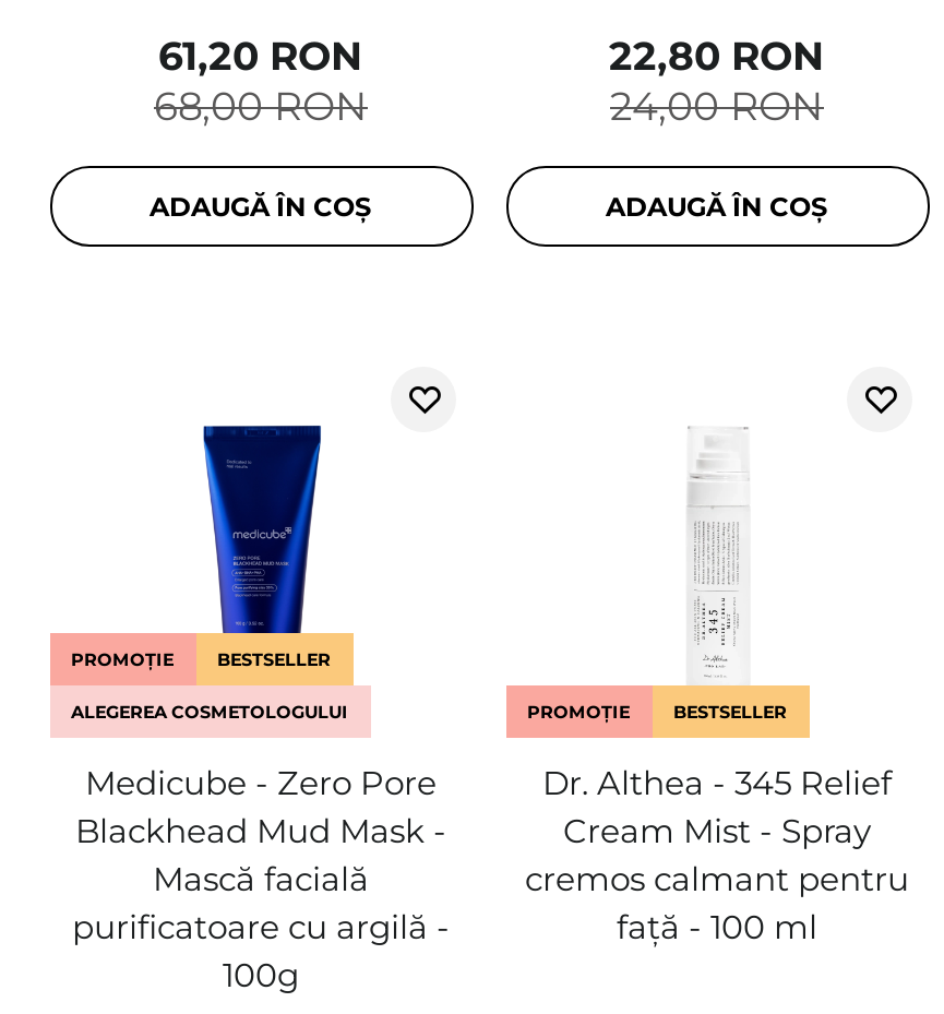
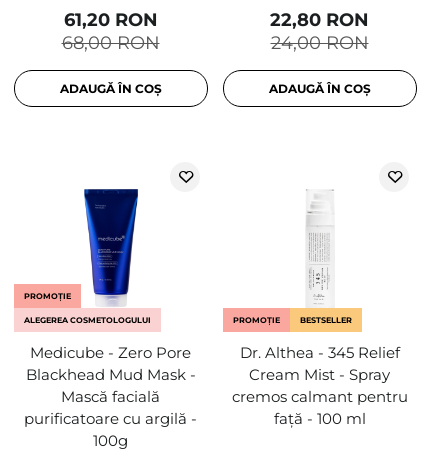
- BESTSELLER
